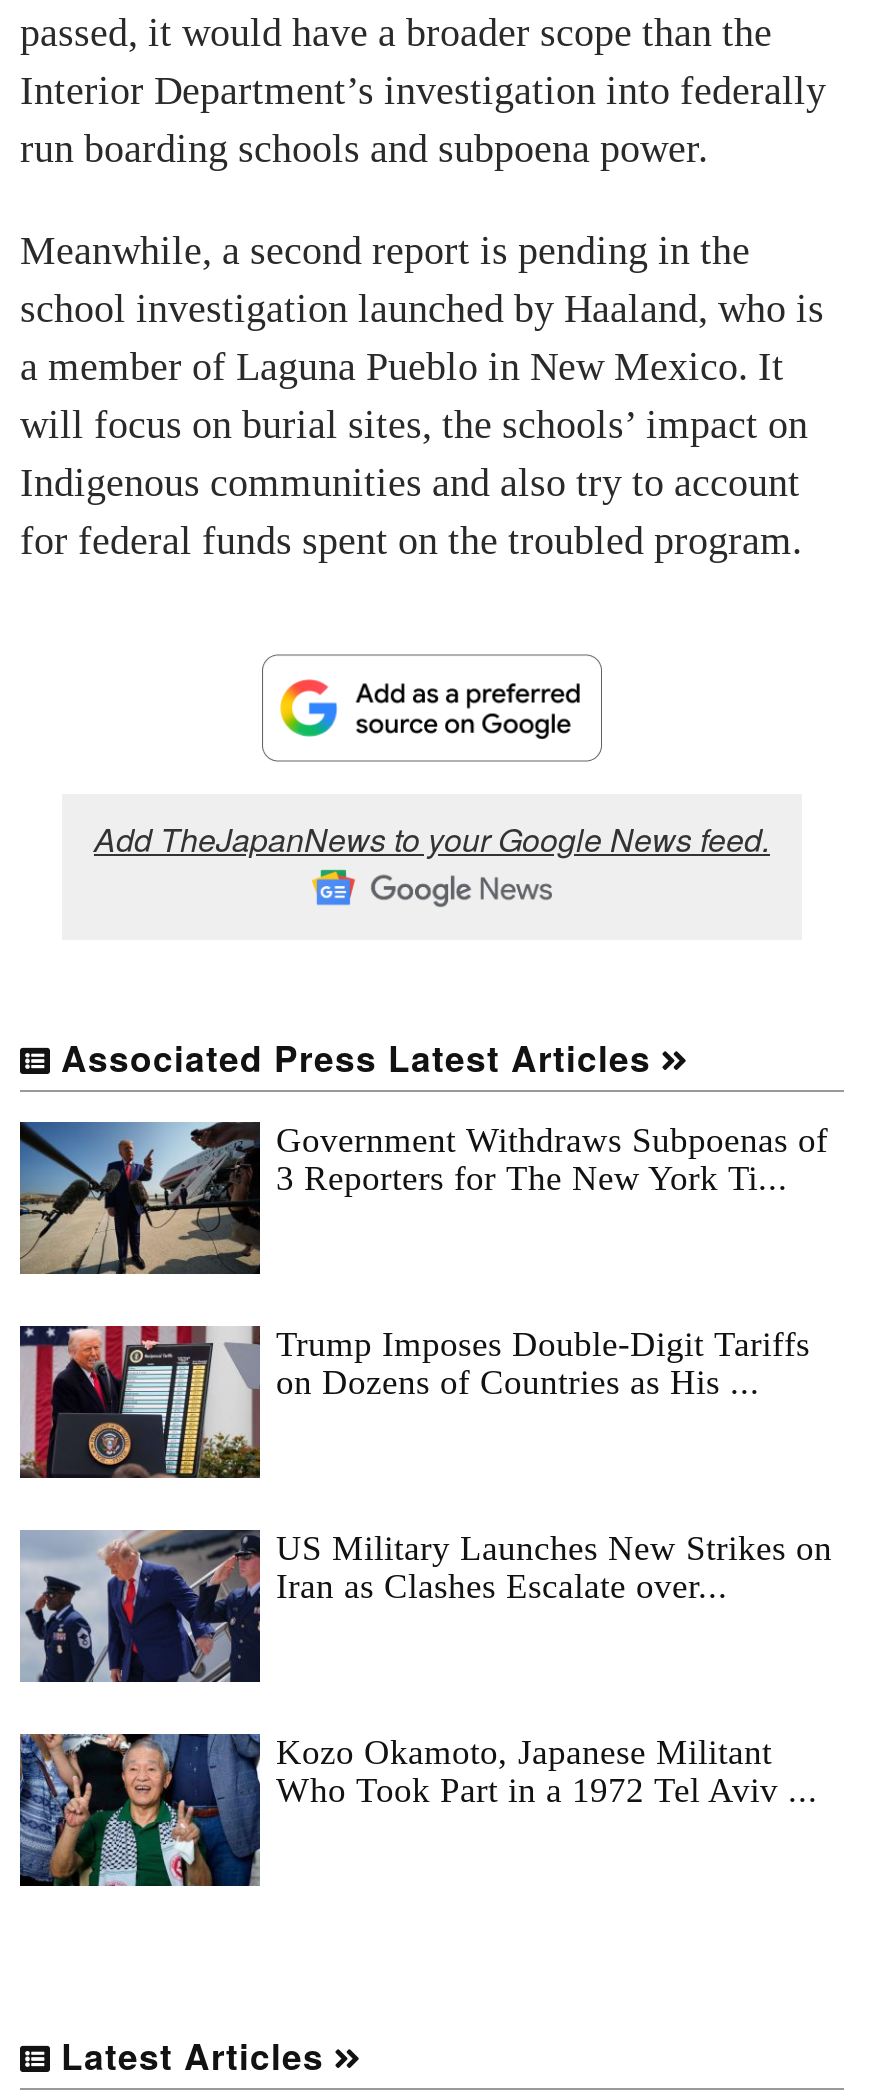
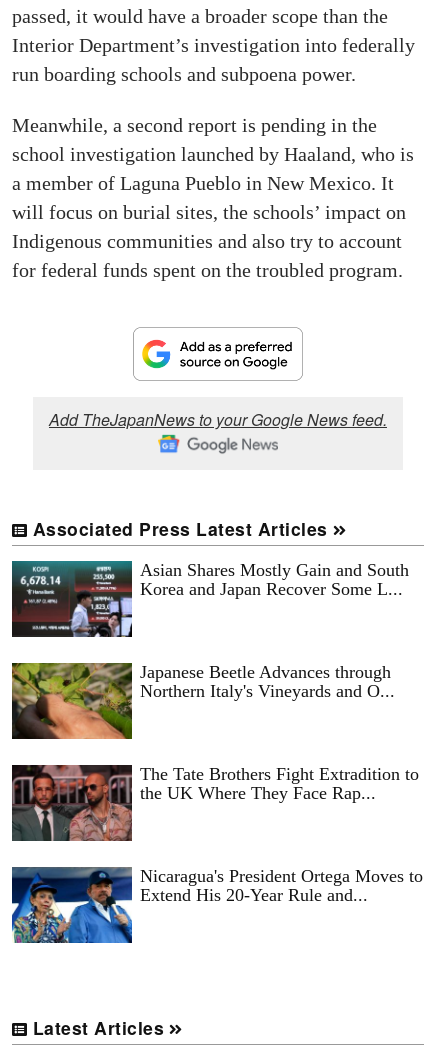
- [image]
- Government Withdraws Subpoenas of
- 3 Reporters for The New York Ti...
+ [image]
+ Asian Shares Mostly Gain and South
+ Korea and Japan Recover Some L...

- [image]
- Trump Imposes Double-Digit Tariffs
- on Dozens of Countries as His ...
+ [image]
+ Japanese Beetle Advances through
+ Northern Italy's Vineyards and O...

- [image]
- US Military Launches New Strikes on
- Iran as Clashes Escalate over...
+ [image]
+ The Tate Brothers Fight Extradition to
+ the UK Where They Face Rap...

- [image]
- Kozo Okamoto, Japanese Militant
- Who Took Part in a 1972 Tel Aviv ...
+ [image]
+ Nicaragua's President Ortega Moves to
+ Extend His 20-Year Rule and...
